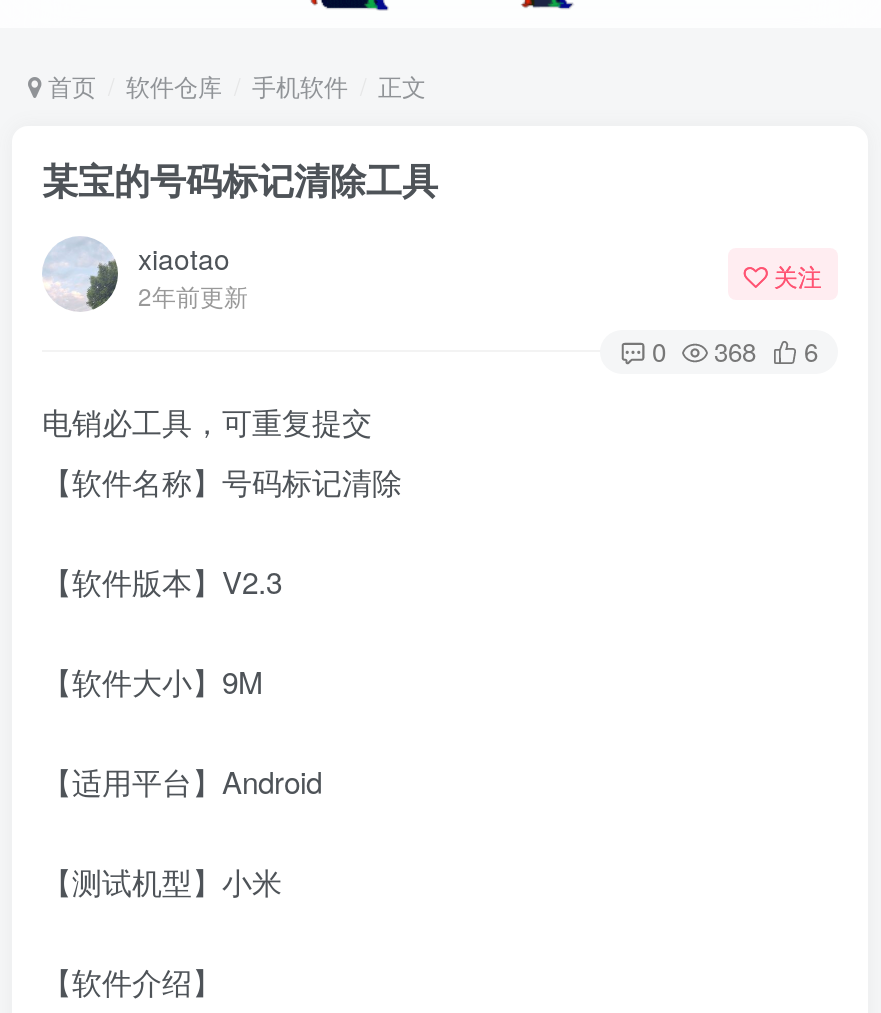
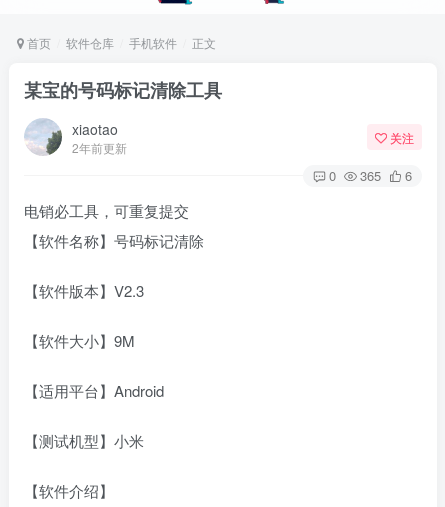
- 0 368 6
+ 0 365 6
